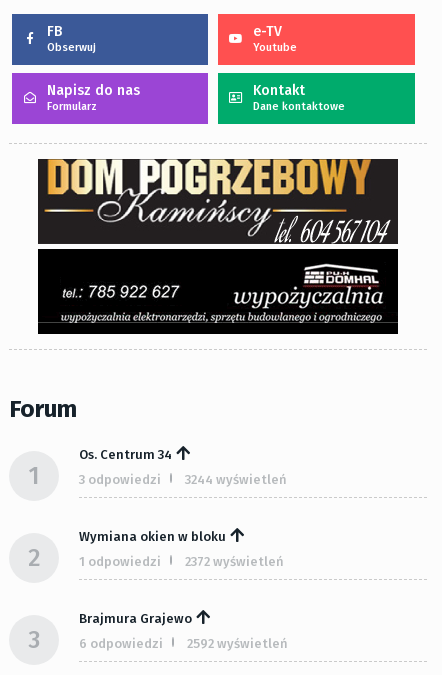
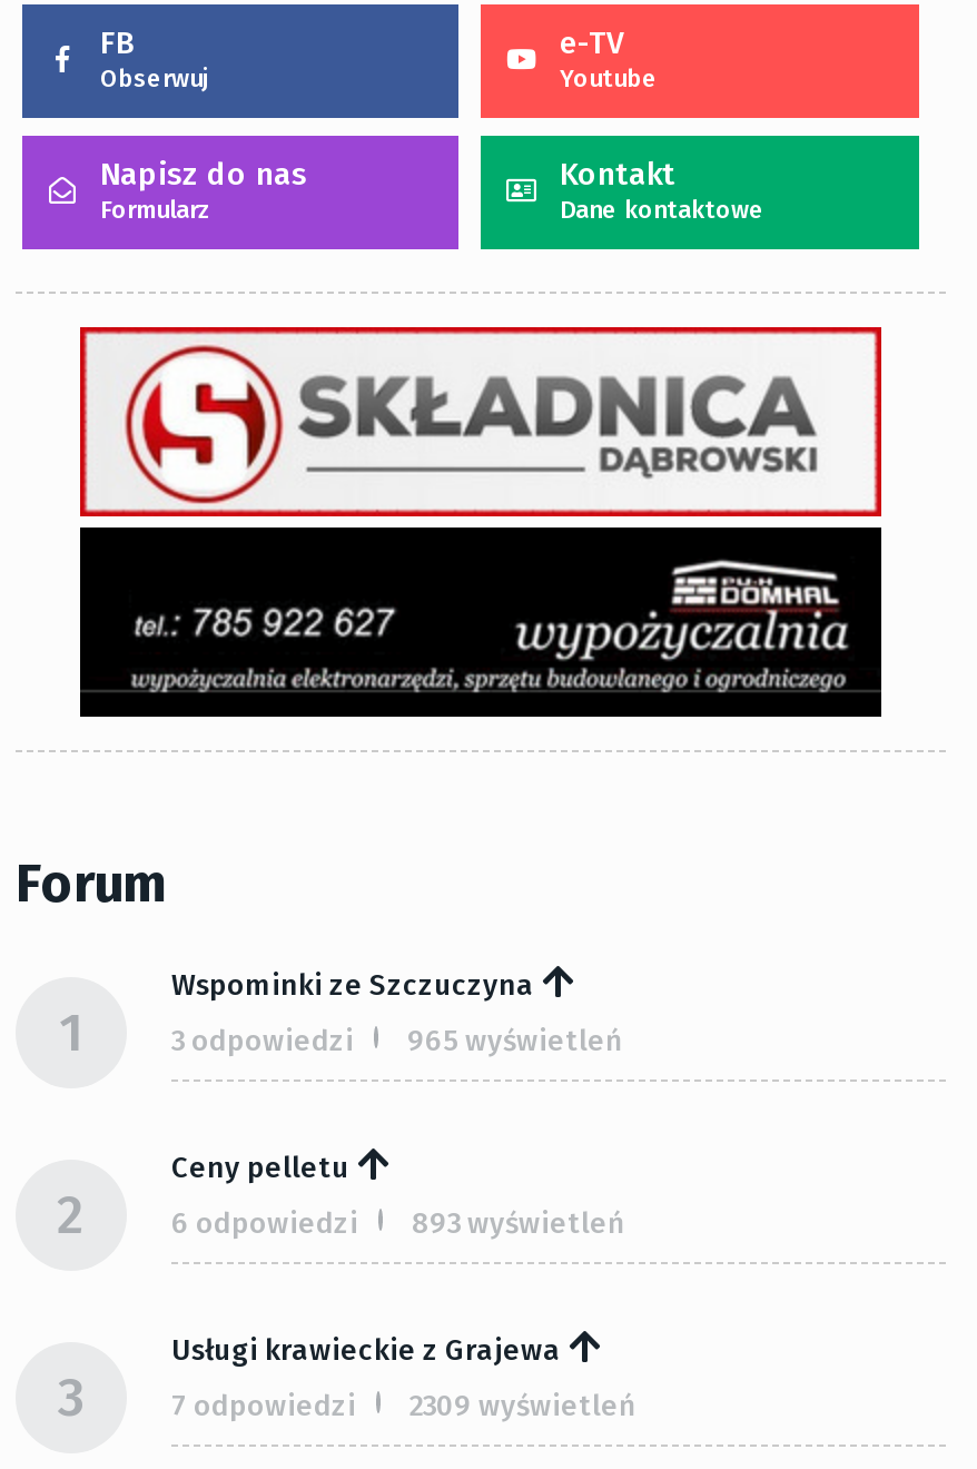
- [image]
+ [image]

- Os. Centrum 34
+ Wspominki ze Szczuczyna

- 3 odpowiedzi 3244 wyświetleń
+ 3 odpowiedzi 965 wyświetleń

- Wymiana okien w bloku
+ Ceny pelletu

- 1 odpowiedzi
- 2372 wyświetleń
+ 6 odpowiedzi
+ 893 wyświetleń

- Brajmura Grajewo
+ Usługi krawieckie z Grajewa

- 6 odpowiedzi
- 2592 wyświetleń
+ 7 odpowiedzi
+ 2309 wyświetleń
